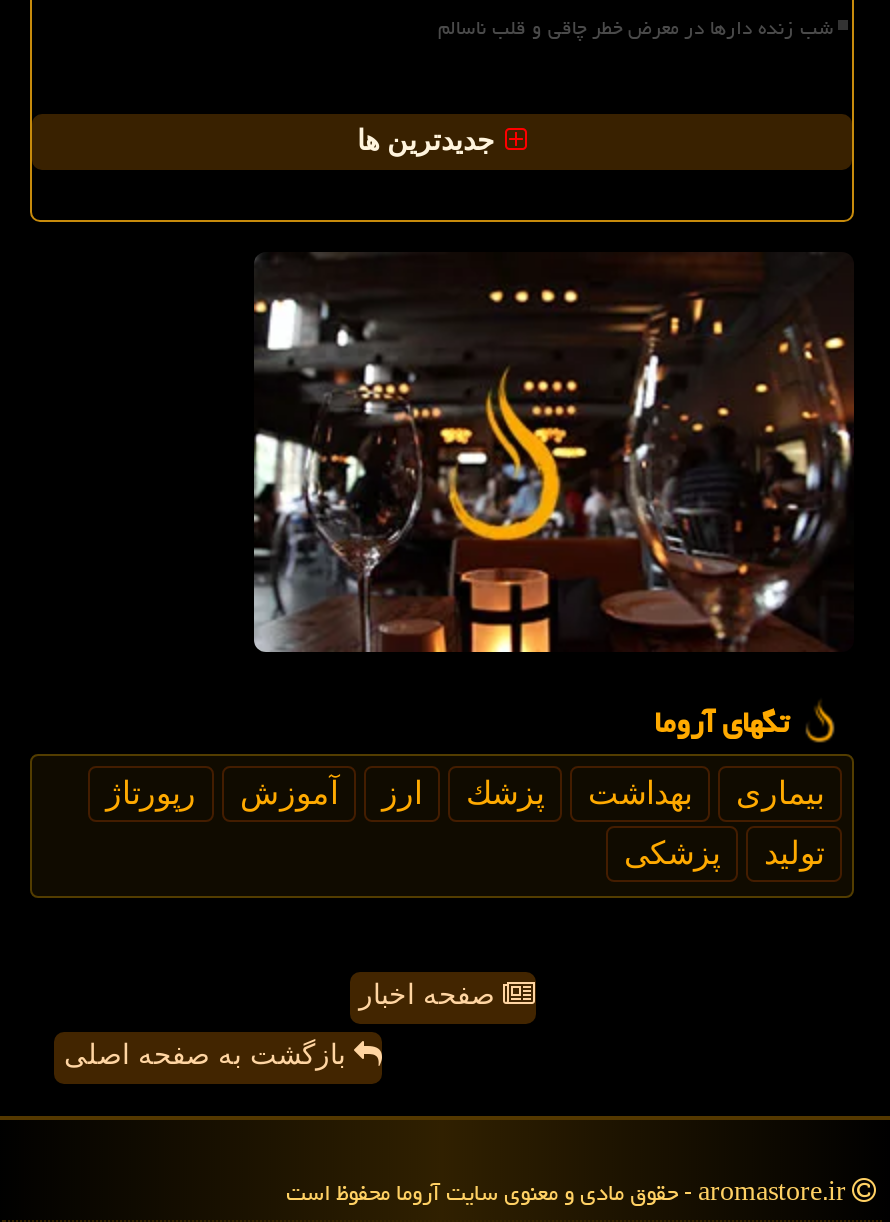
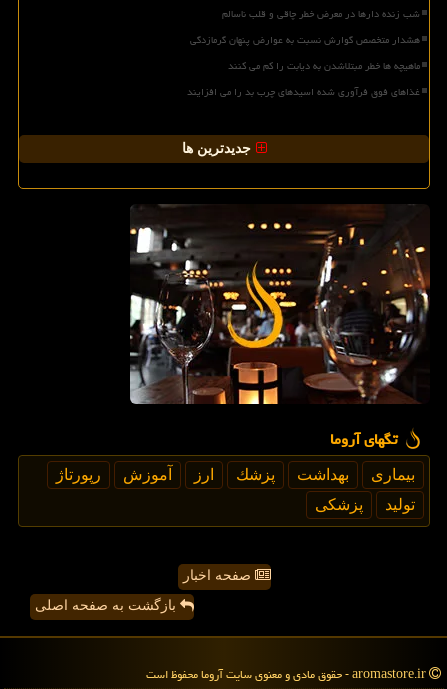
+ هشدار متخصص گوارش نسبت به عوارض پنهان گرمازدگی
+ ماهیچه ها خطر مبتلاشدن به دیابت را کم می کنند
+ غذاهای فوق فرآوری شده اسیدهای چرب بد را می افزایند
